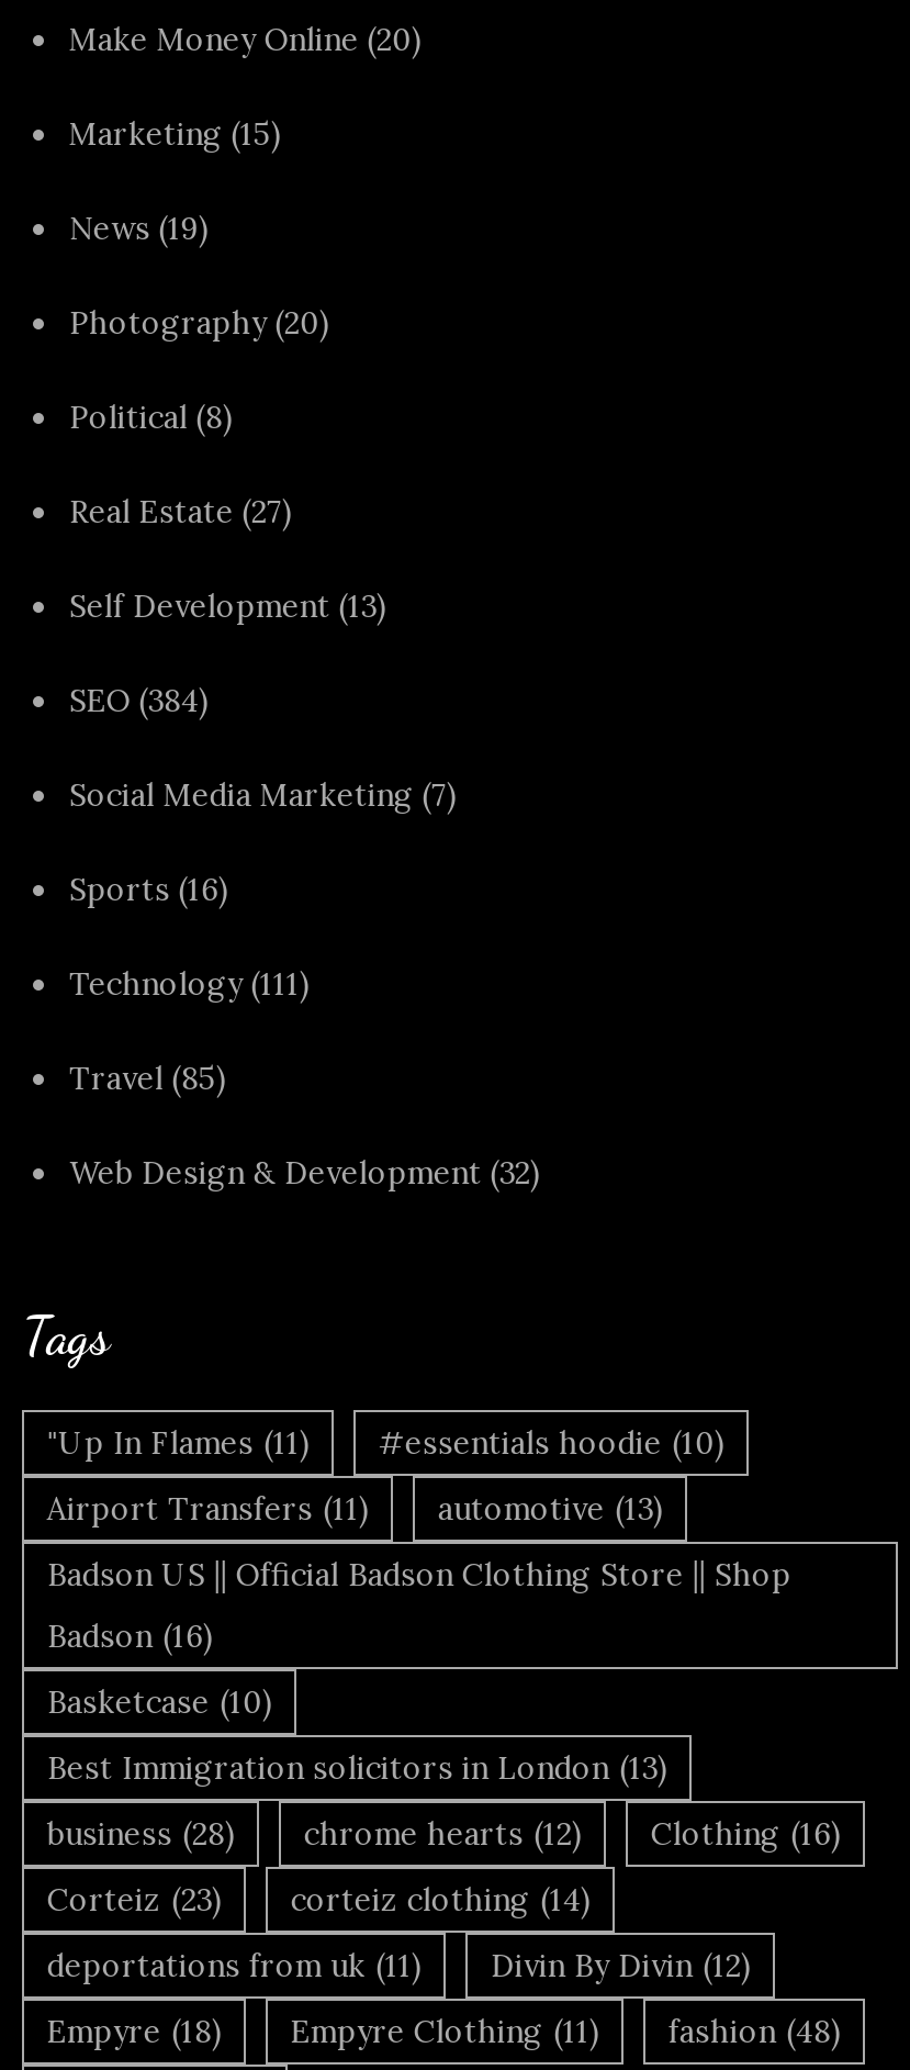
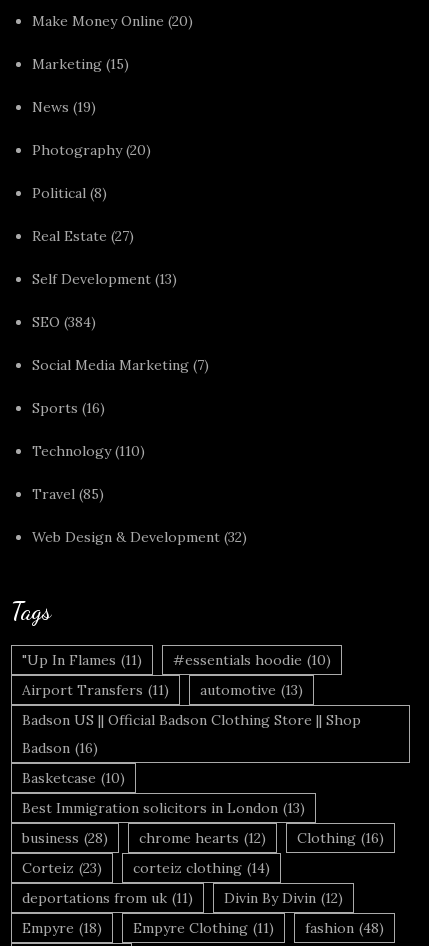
- Technology (111)
+ Technology (110)
